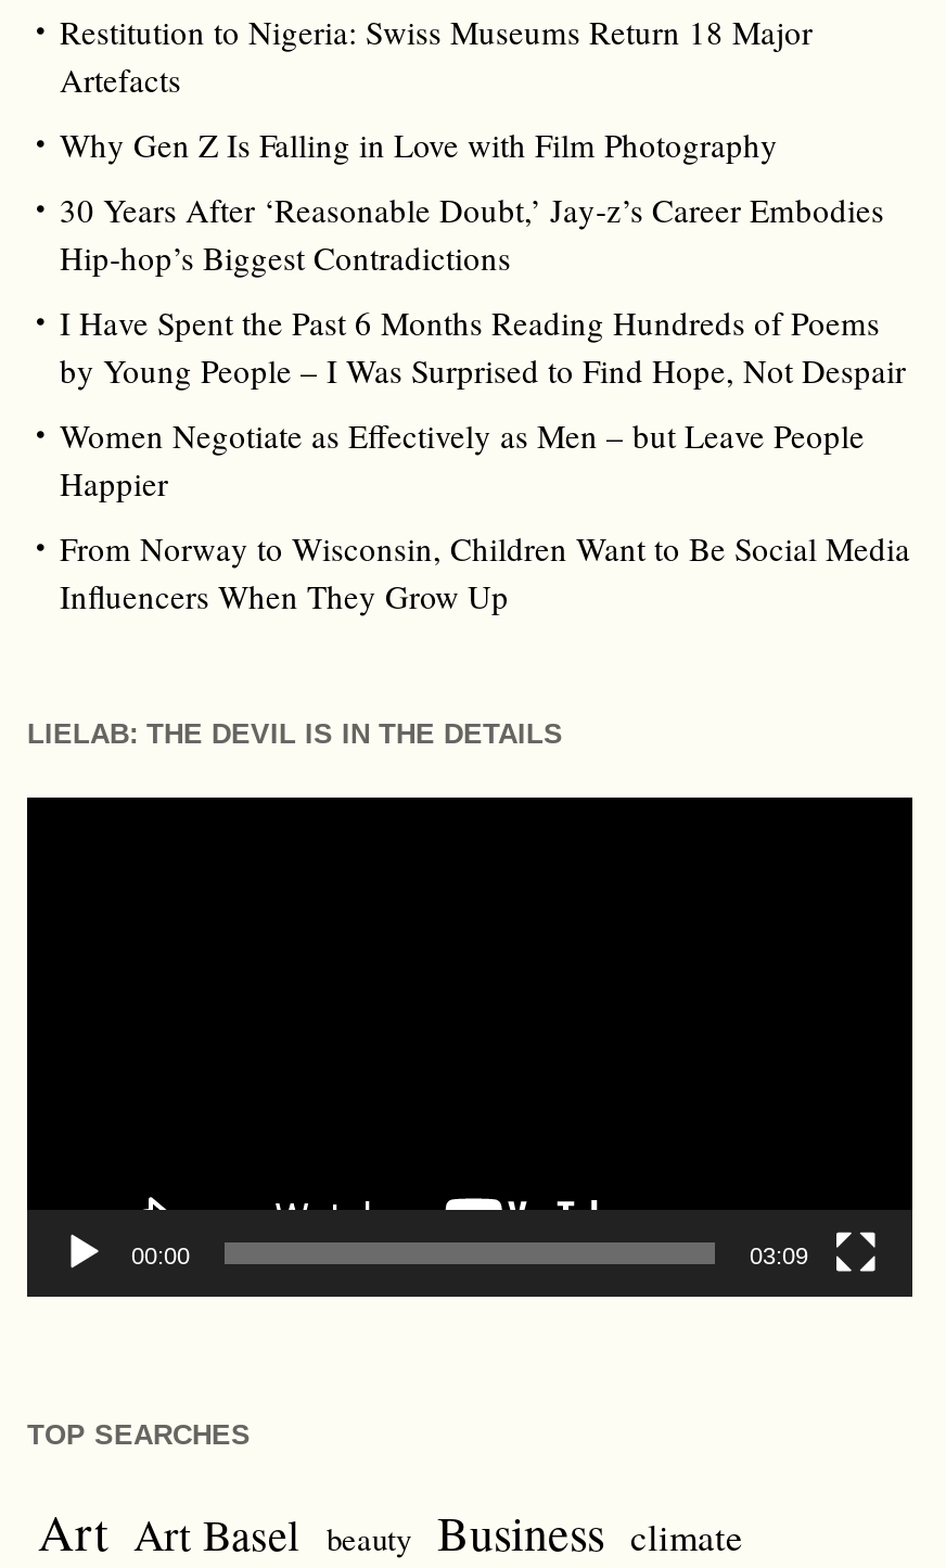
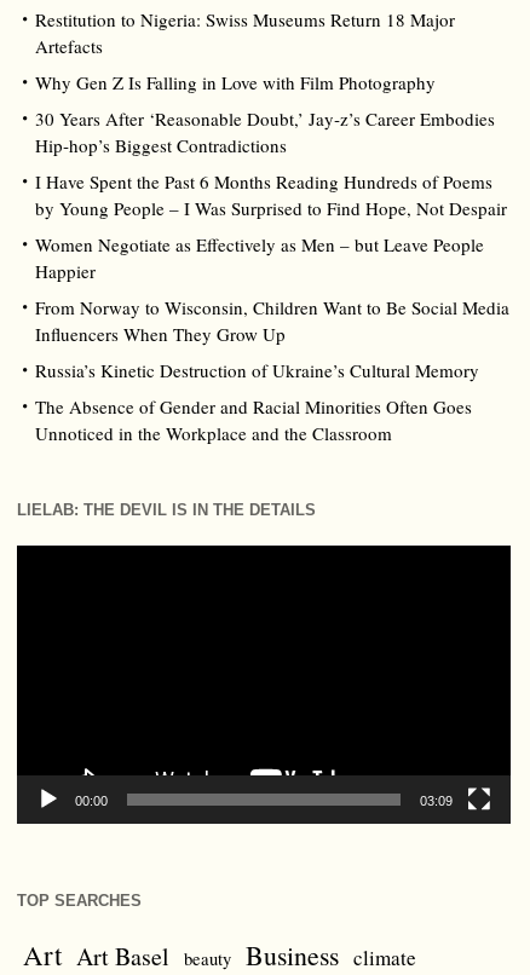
+ Russia’s Kinetic Destruction of Ukraine’s Cultural Memory
+ The Absence of Gender and Racial Minorities Often Goes
+ Unnoticed in the Workplace and the Classroom
